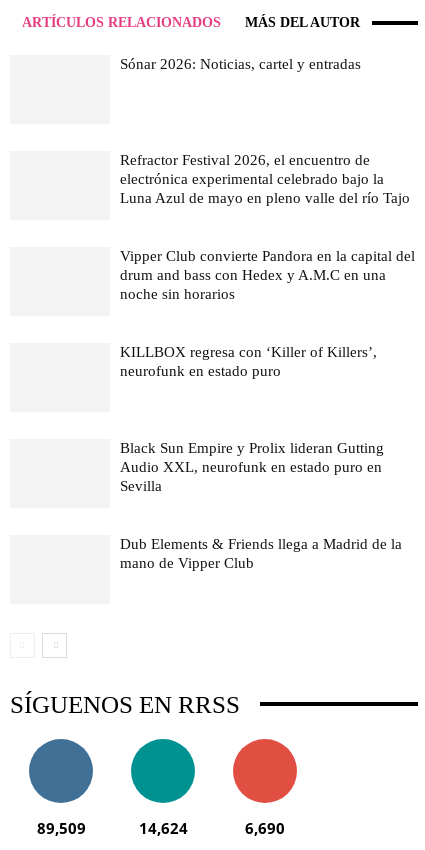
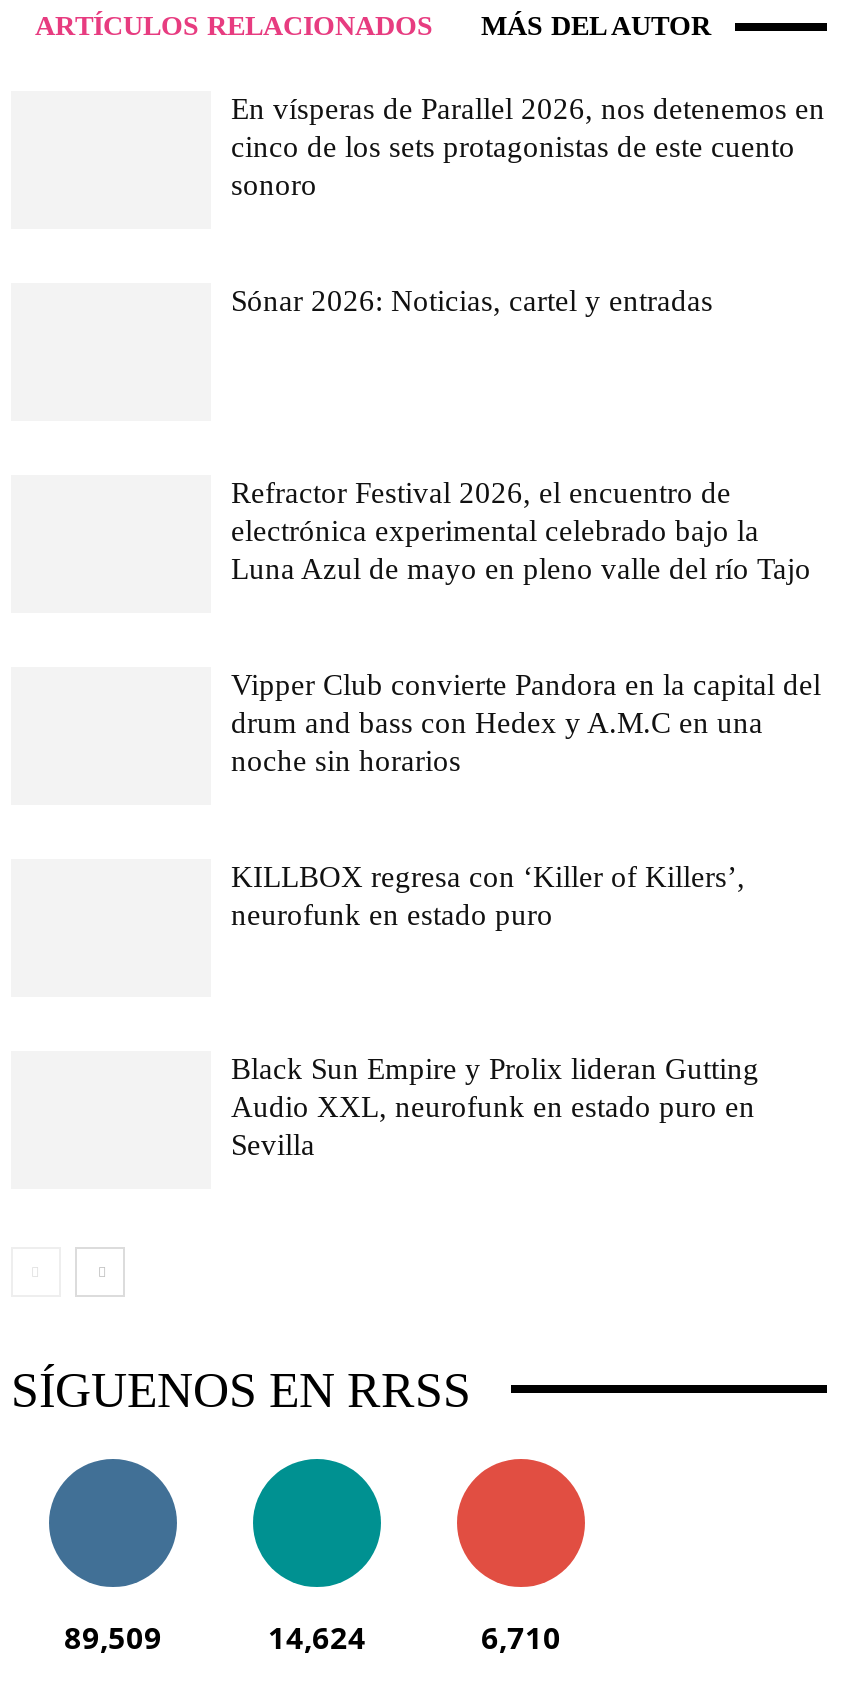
+ En vísperas de Parallel 2026, nos detenemos en
+ cinco de los sets protagonistas de este cuento
+ sonoro

moved down: Sónar 2026: Noticias, cartel y entradas | Refractor Festival 2026, el encuentro de | electrónica experimental celebrado bajo la | ... | Audio XXL, neurofunk en estado puro en | Sevilla

- Dub Elements & Friends llega a Madrid de la
- mano de Vipper Club

- 6,690
+ 6,710
